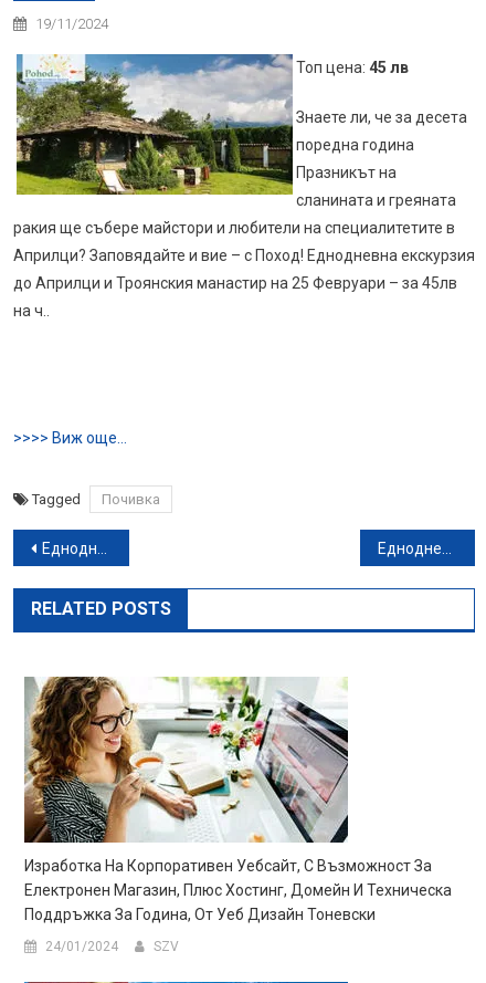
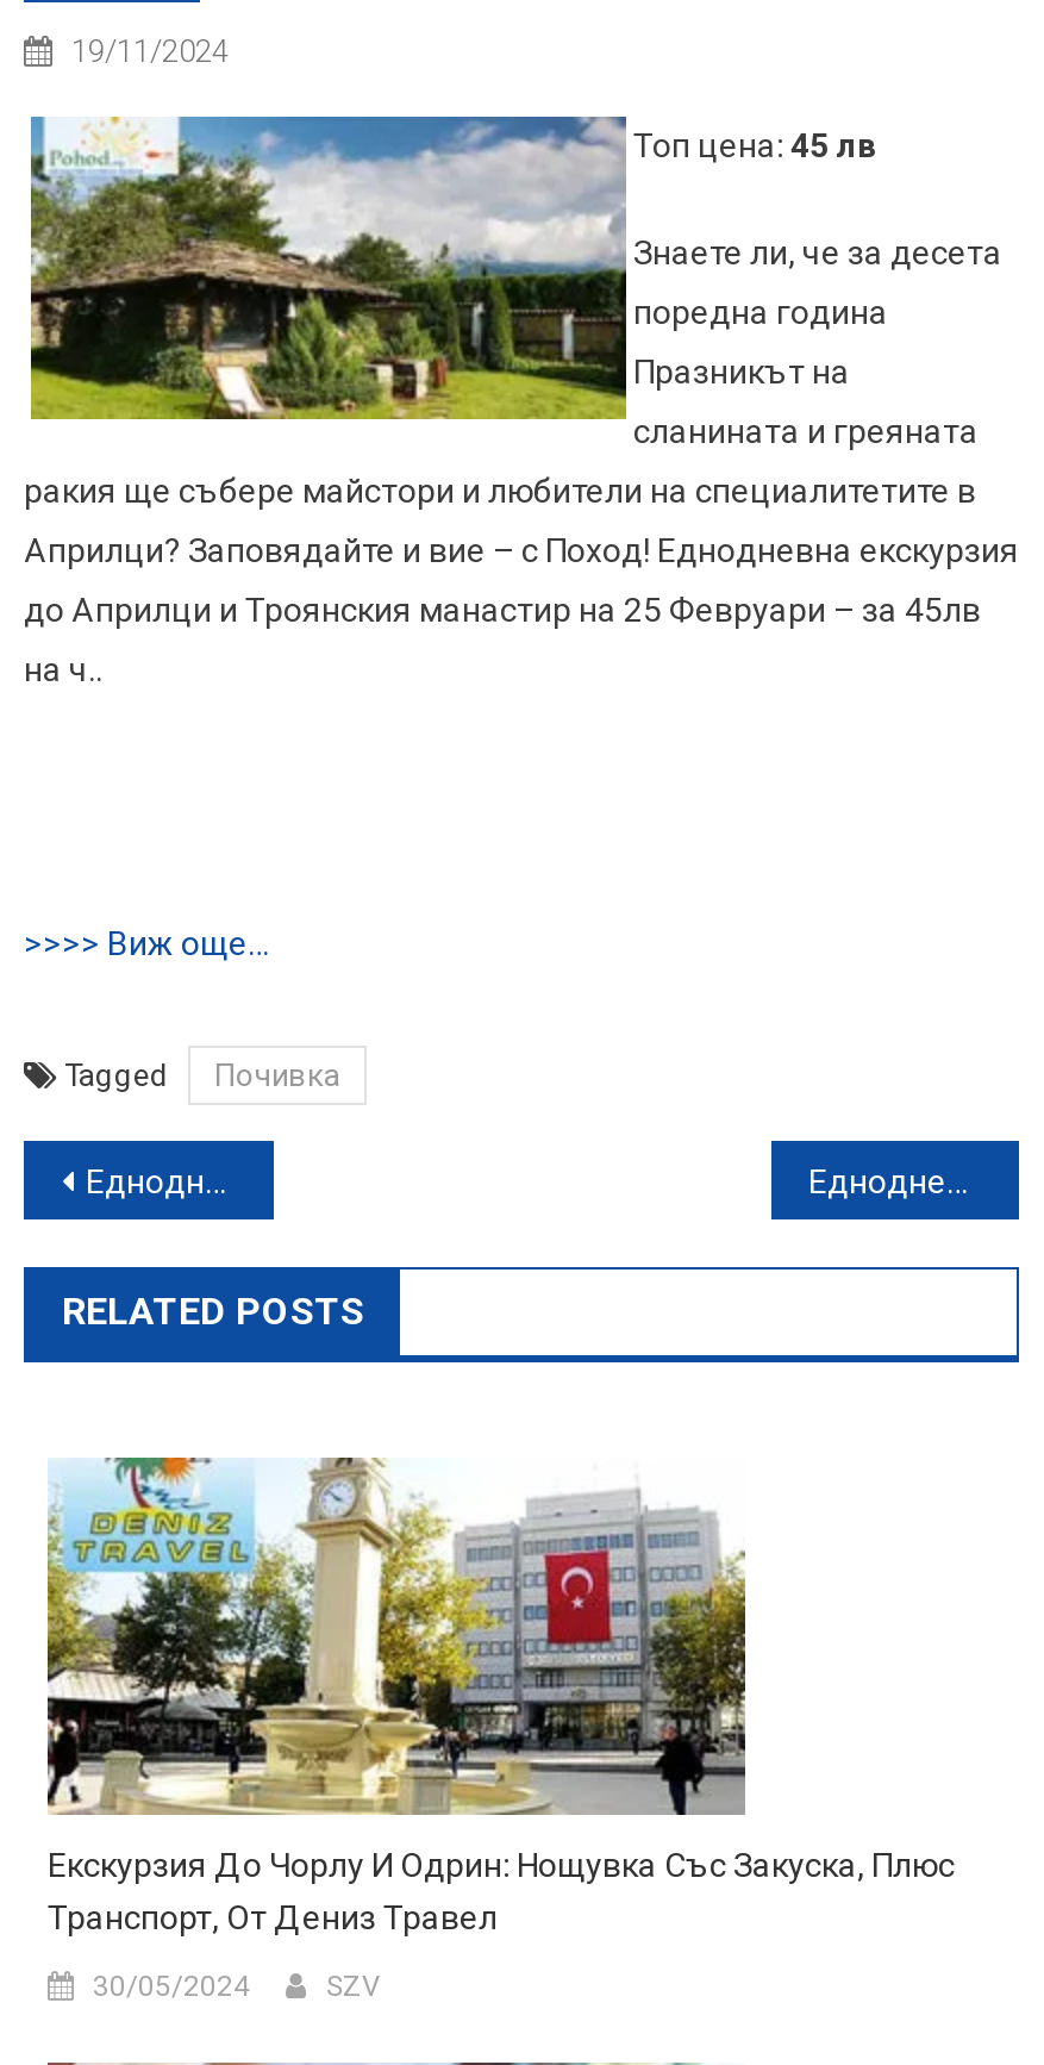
- [image]
- Изработка На Корпоративен Уебсайт, С Възможност За
- Електронен Магазин, Плюс Хостинг, Домейн И Техническа
- Поддръжка За Година, От Уеб Дизайн Тоневски
+ [image]
+ Екскурзия До Чорлу И Одрин: Нощувка Със Закуска, Плюс
+ Транспорт, От Дениз Травел

- 24/01/2024
+ 30/05/2024
